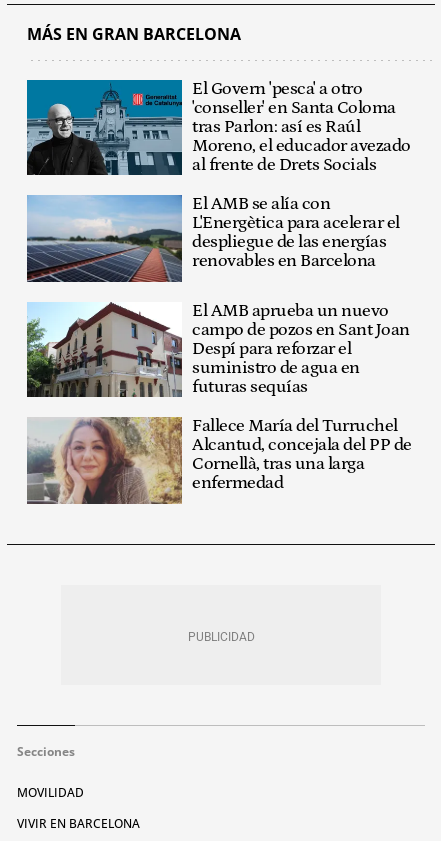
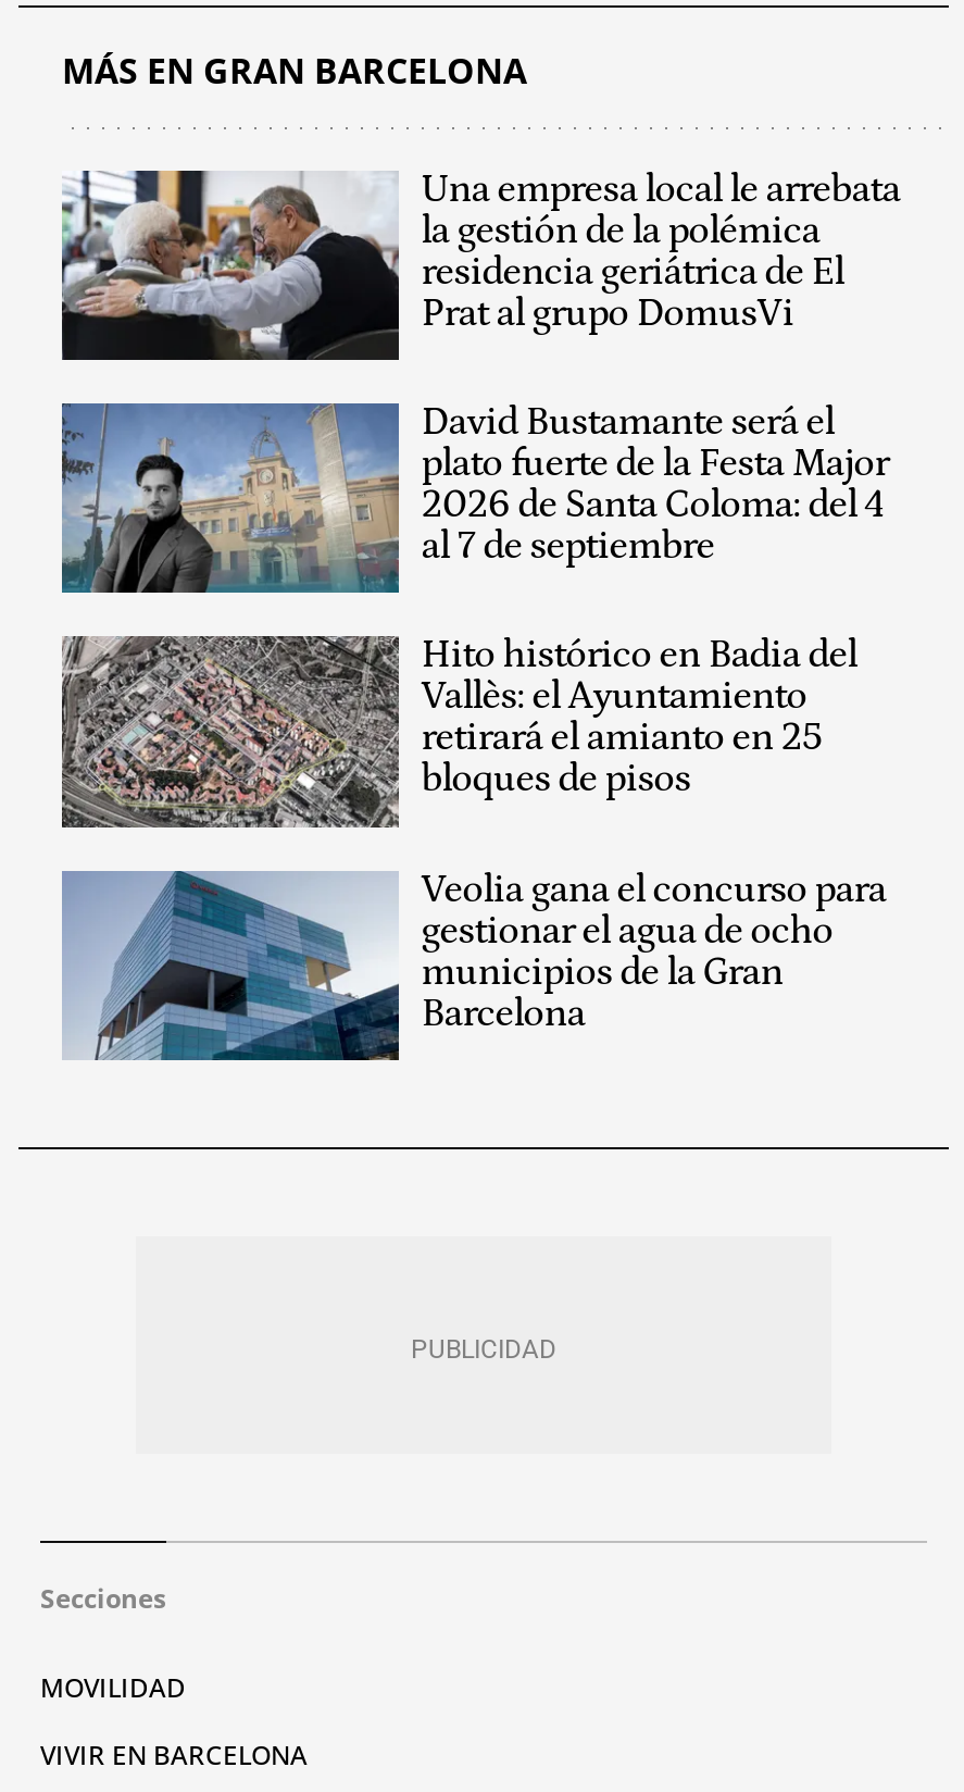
- [image]
- El Govern 'pesca' a otro
- 'conseller' en Santa Coloma
- tras Parlon: así es Raúl
- Moreno, el educador avezado
- al frente de Drets Socials
+ [image]
+ Una empresa local le arrebata
+ la gestión de la polémica
+ residencia geriátrica de El
+ Prat al grupo DomusVi

- [image]
- El AMB se alía con
- L'Energètica para acelerar el
- despliegue de las energías
- renovables en Barcelona
+ [image]
+ David Bustamante será el
+ plato fuerte de la Festa Major
+ 2026 de Santa Coloma: del 4
+ al 7 de septiembre

- [image]
- El AMB aprueba un nuevo
- campo de pozos en Sant Joan
- Despí para reforzar el
- suministro de agua en
- futuras sequías
+ [image]
+ Hito histórico en Badia del
+ Vallès: el Ayuntamiento
+ retirará el amianto en 25
+ bloques de pisos

- [image]
- Fallece María del Turruchel
- Alcantud, concejala del PP de
- Cornellà, tras una larga
- enfermedad
+ [image]
+ Veolia gana el concurso para
+ gestionar el agua de ocho
+ municipios de la Gran
+ Barcelona
